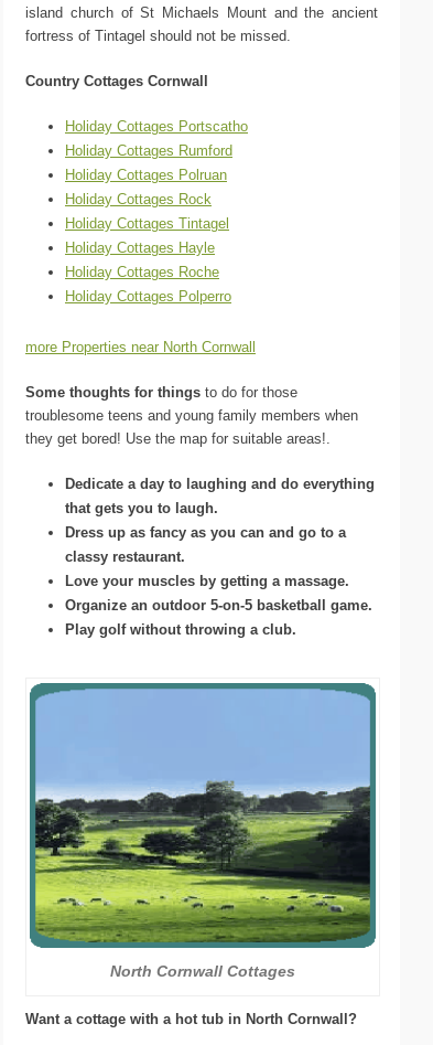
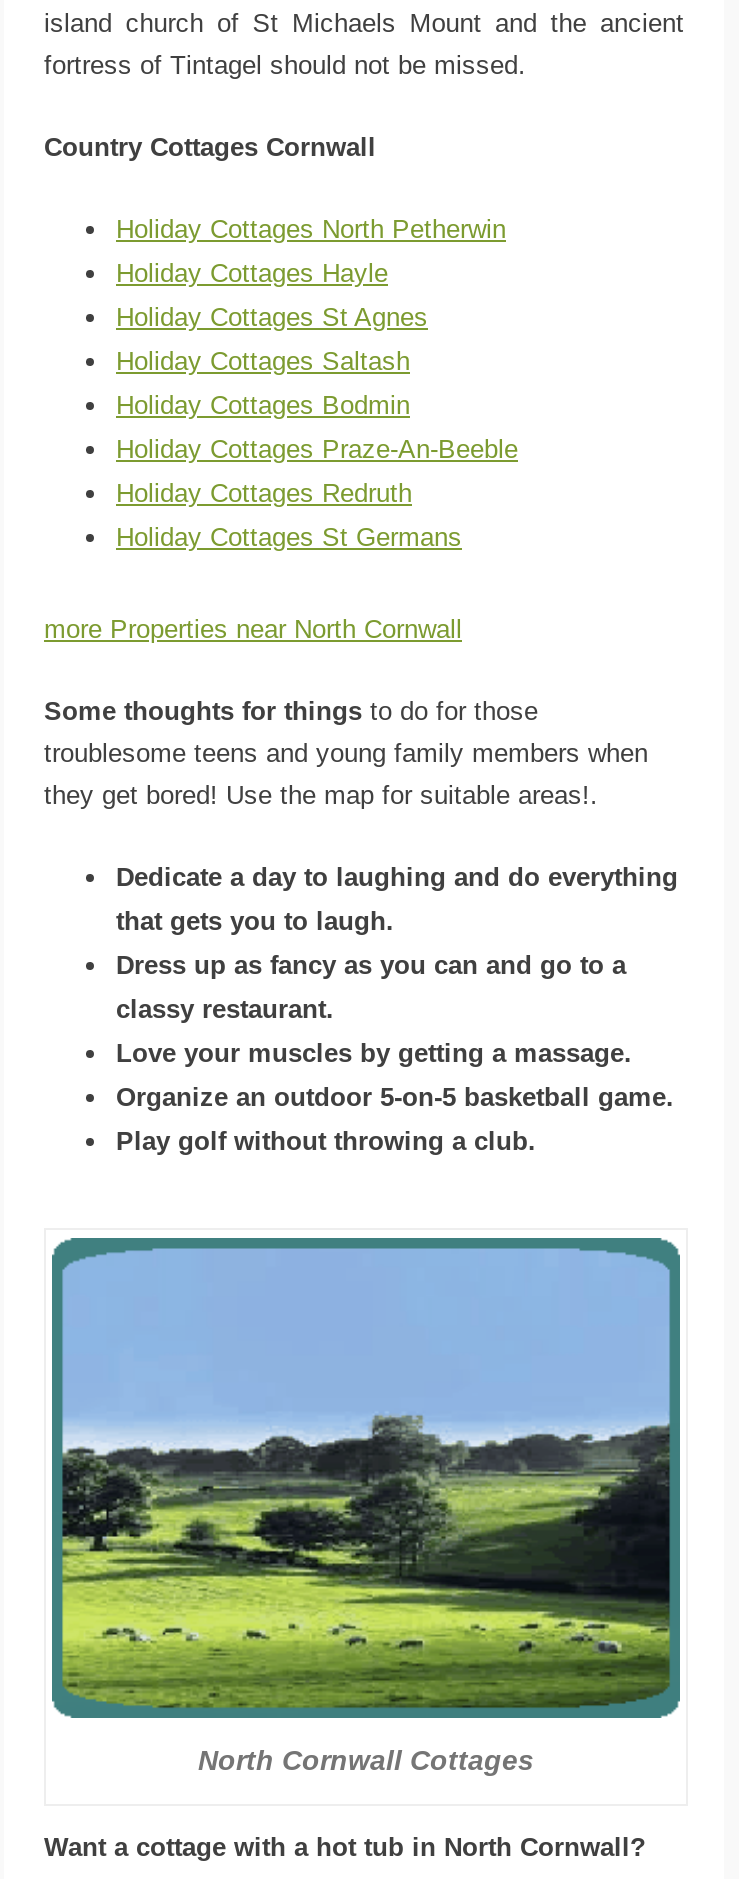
- Holiday Cottages Portscatho
- Holiday Cottages Rumford
- Holiday Cottages Polruan
- Holiday Cottages Rock
- Holiday Cottages Tintagel
+ Holiday Cottages North Petherwin

moved up: Holiday Cottages Hayle

- Holiday Cottages Roche
- Holiday Cottages Polperro
+ Holiday Cottages St Agnes
+ Holiday Cottages Saltash
+ Holiday Cottages Bodmin
+ Holiday Cottages Praze-An-Beeble
+ Holiday Cottages Redruth
+ Holiday Cottages St Germans
